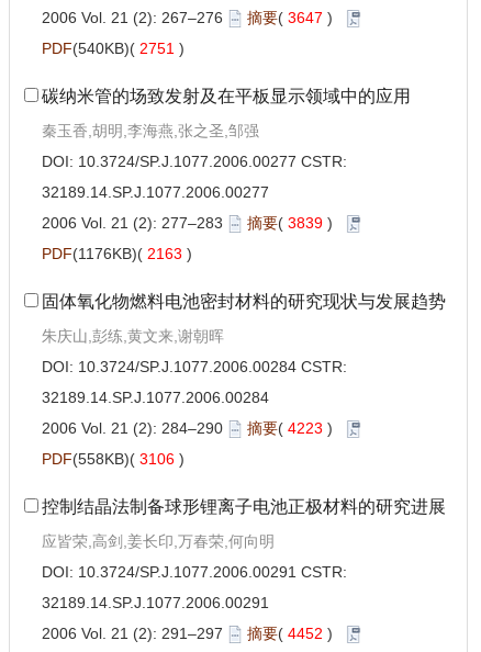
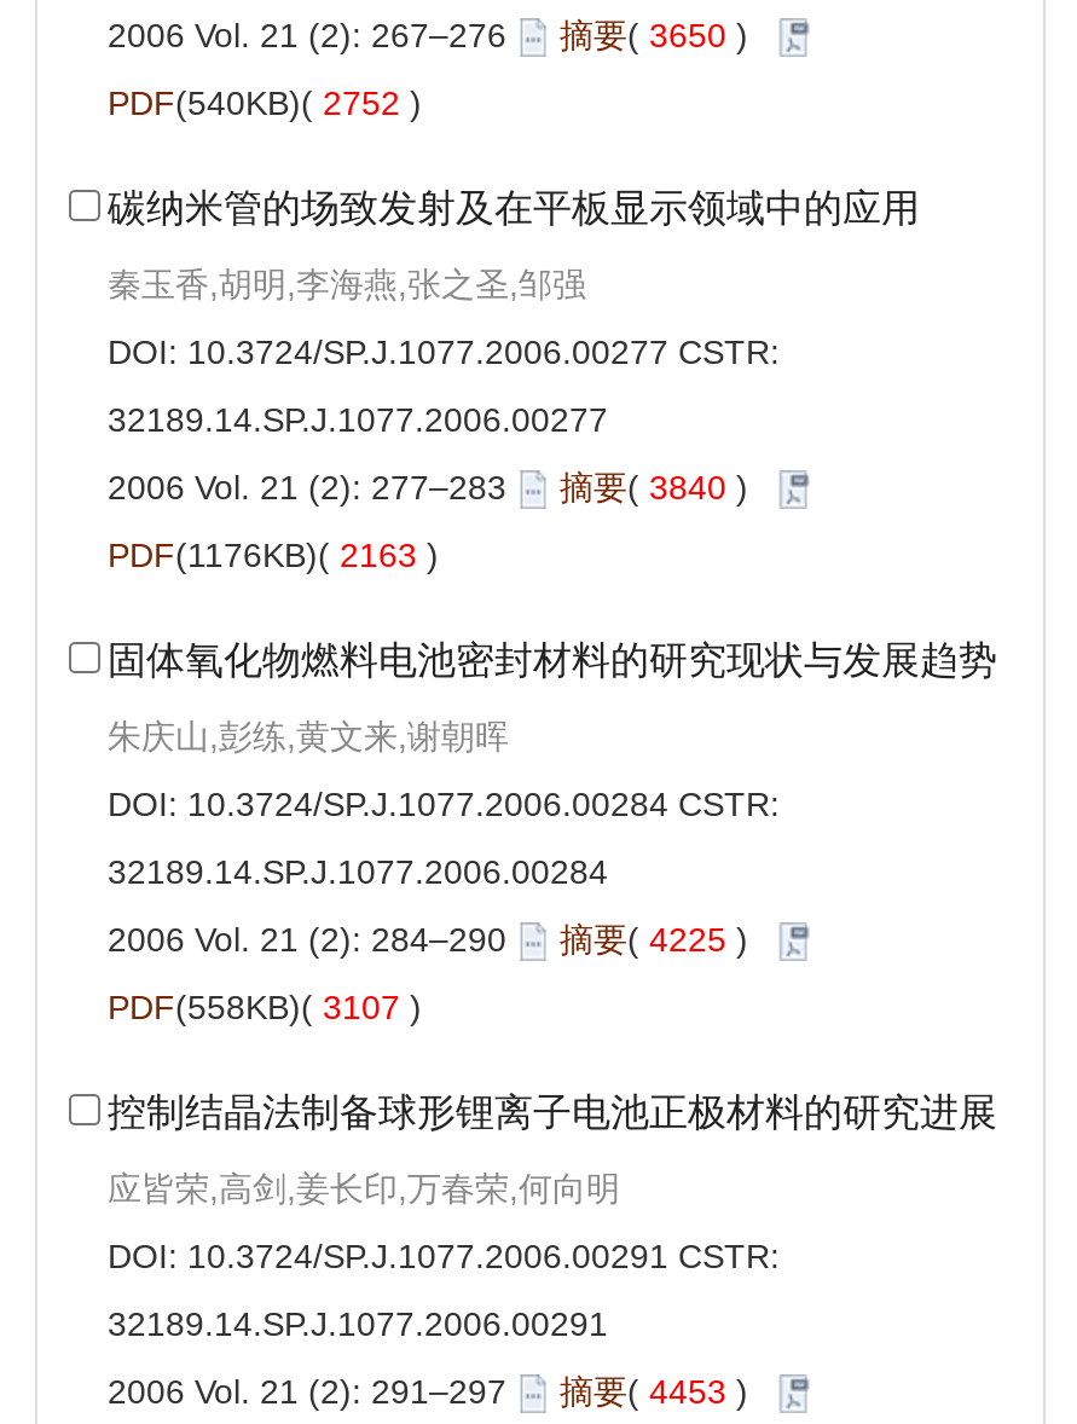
- 2006 Vol. 21 (2): 267–276 摘要(3647)
+ 2006 Vol. 21 (2): 267–276 摘要(3650)

- PDF(540KB)(2751)
+ PDF(540KB)(2752)

- 2006 Vol. 21 (2): 277–283 摘要(3839)
+ 2006 Vol. 21 (2): 277–283 摘要(3840)

- 2006 Vol. 21 (2): 284–290 摘要(4223)
+ 2006 Vol. 21 (2): 284–290 摘要(4225)

- PDF(558KB)(3106)
+ PDF(558KB)(3107)

- 2006 Vol. 21 (2): 291–297 摘要(4452)
+ 2006 Vol. 21 (2): 291–297 摘要(4453)
